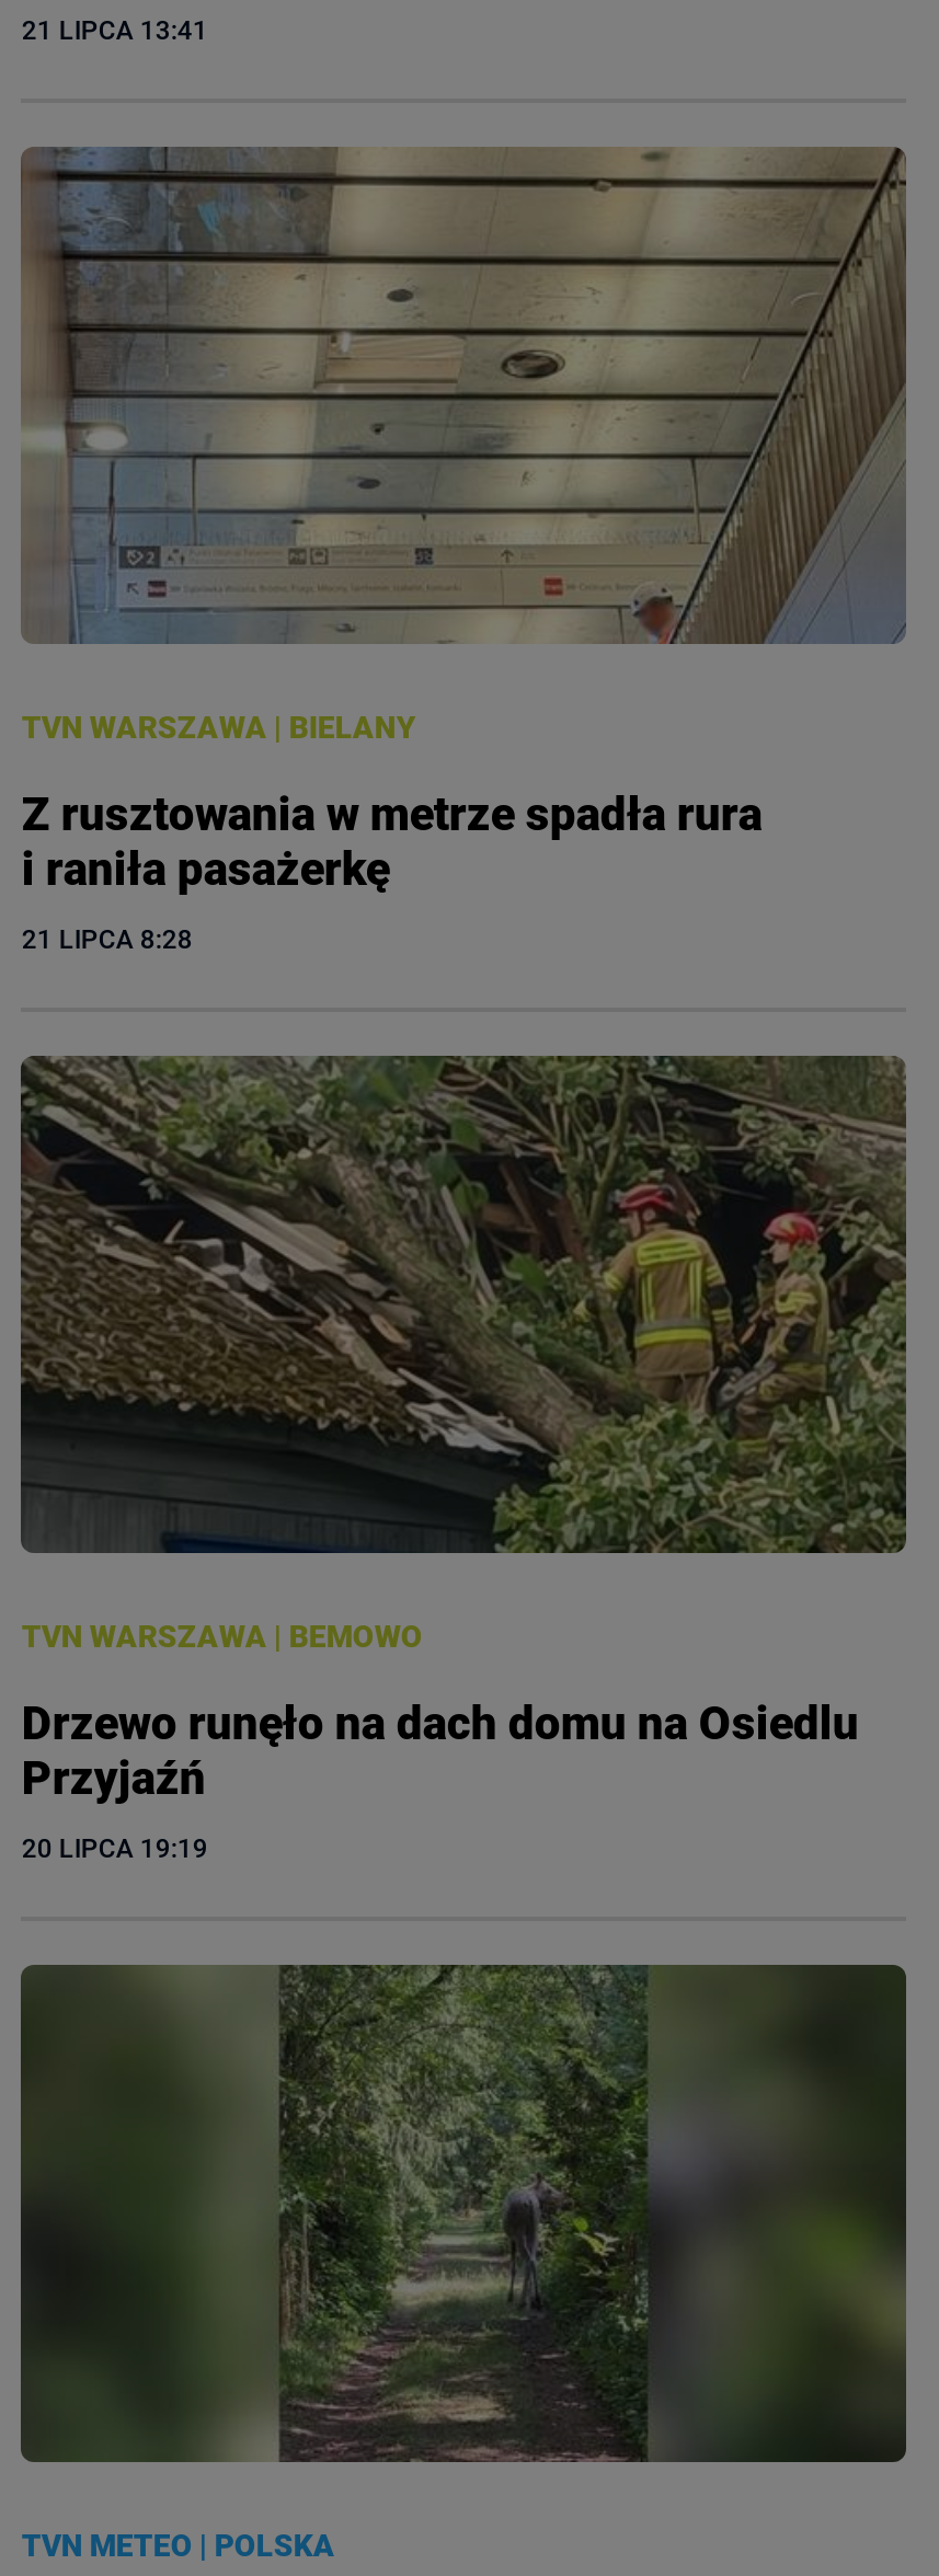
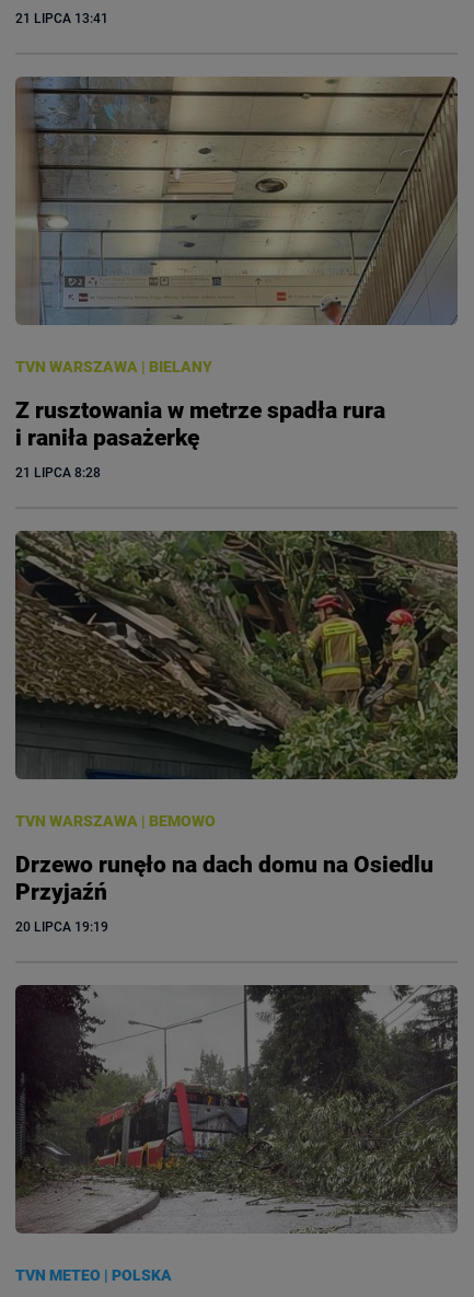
- [image]
+ [image]
